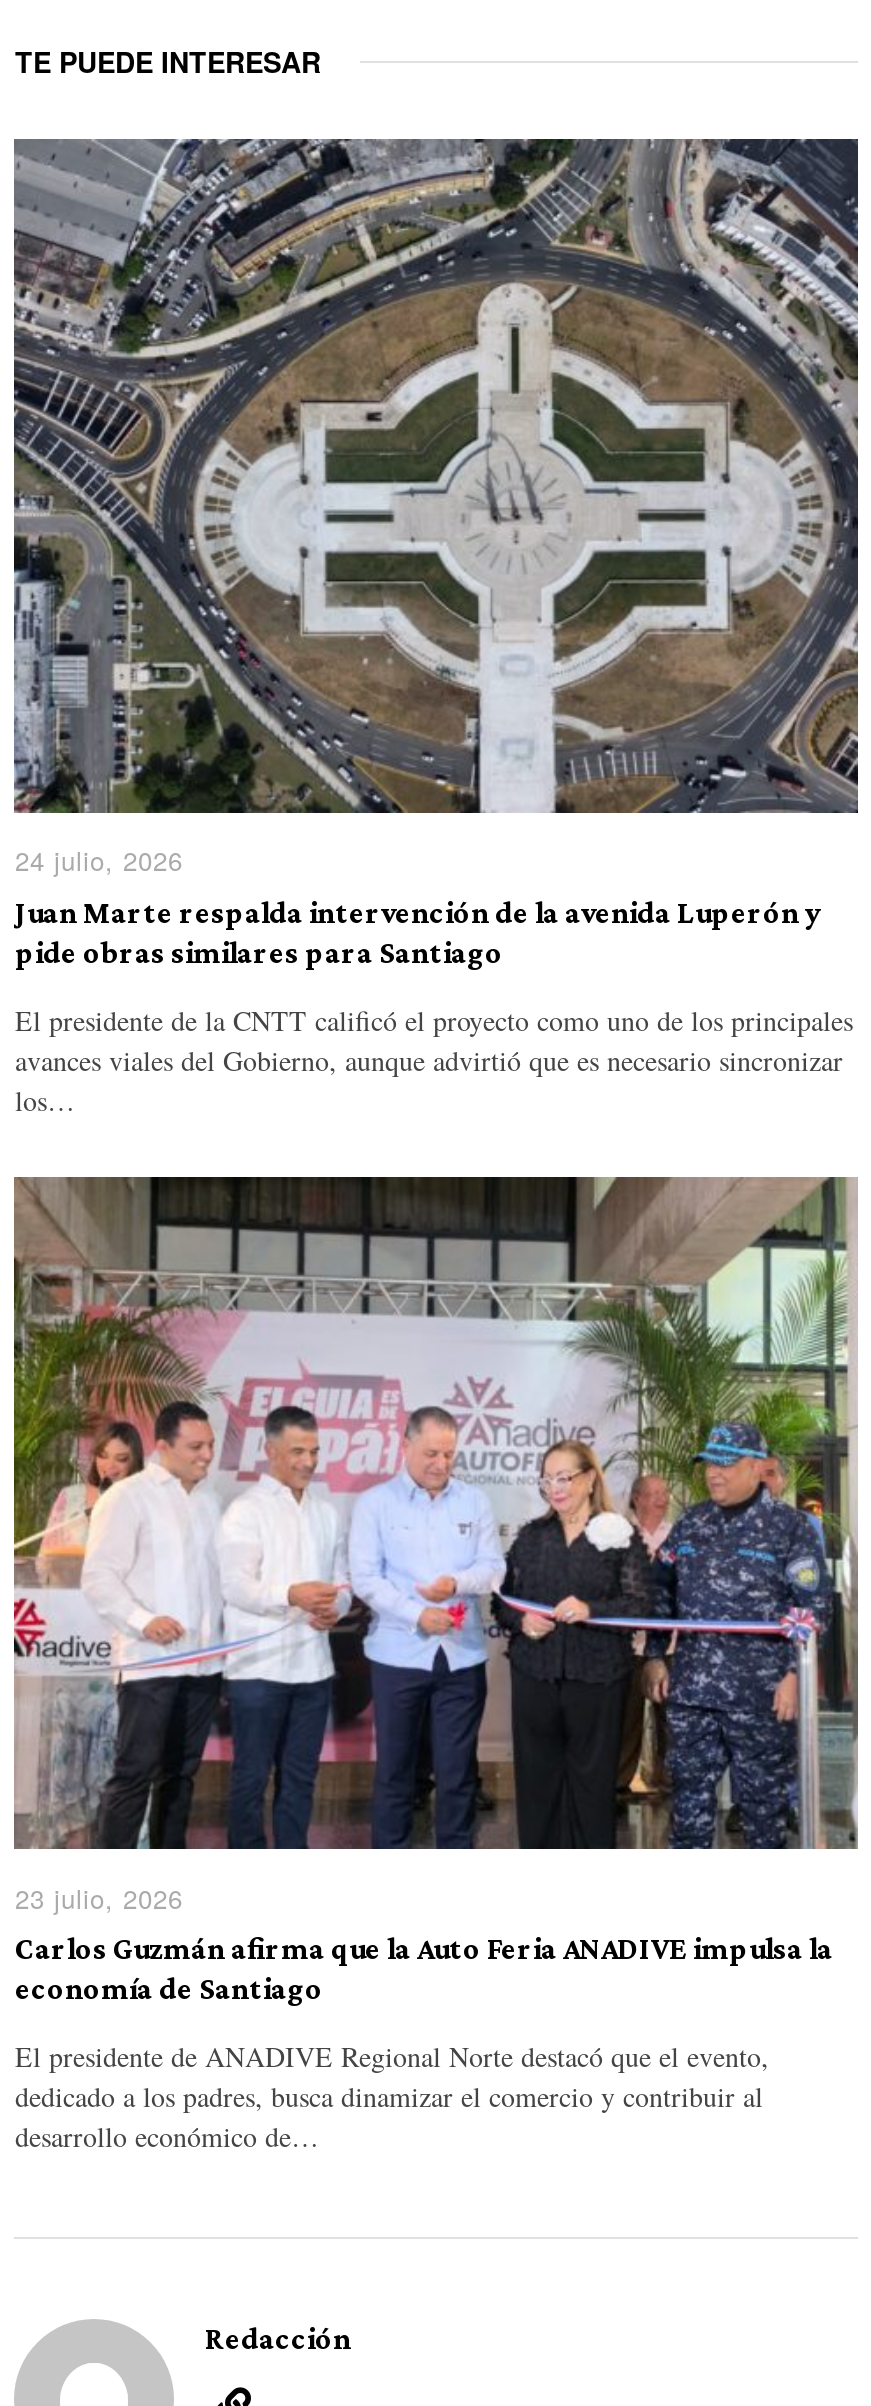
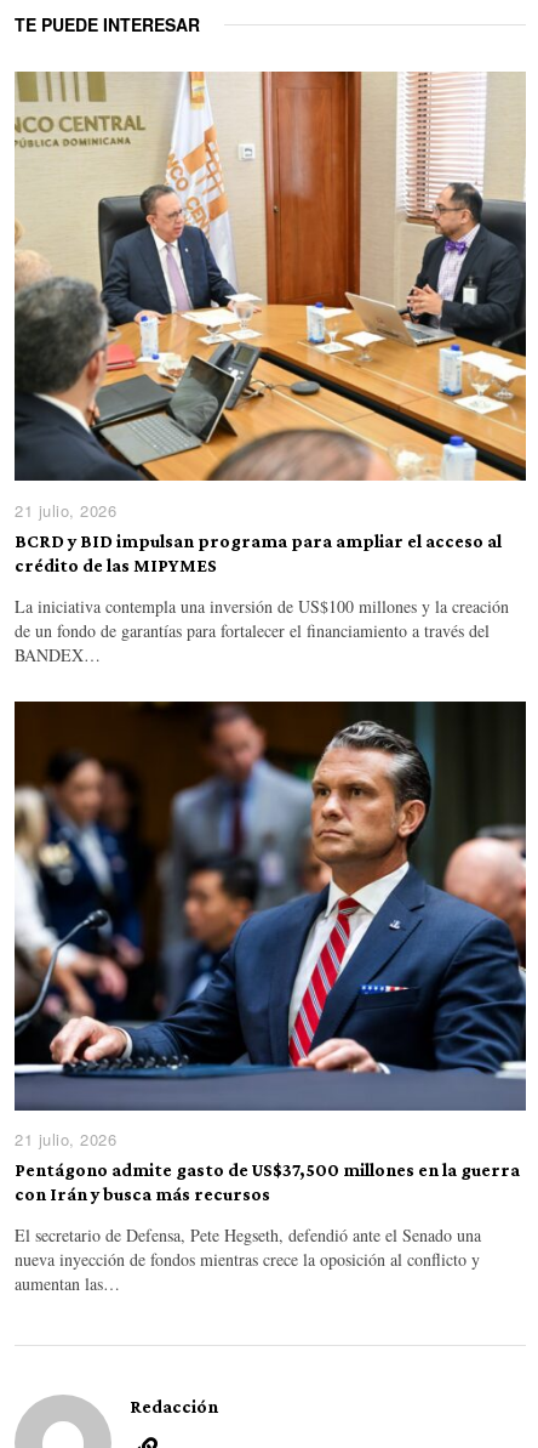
- [image]
- 24 julio, 2026
- Juan Marte respalda intervención de la avenida Luperón y
- pide obras similares para Santiago
+ [image]
+ 21 julio, 2026
+ BCRD y BID impulsan programa para ampliar el acceso al
+ crédito de las MIPYMES

- El presidente de la CNTT calificó el proyecto como uno de los principales
- avances viales del Gobierno, aunque advirtió que es necesario sincronizar
- los…
+ La iniciativa contempla una inversión de US$100 millones y la creación
+ de un fondo de garantías para fortalecer el financiamiento a través del
+ BANDEX…

- [image]
- 23 julio, 2026
- Carlos Guzmán afirma que la Auto Feria ANADIVE impulsa la
- economía de Santiago
+ [image]
+ 21 julio, 2026
+ Pentágono admite gasto de US$37,500 millones en la guerra
+ con Irán y busca más recursos

- El presidente de ANADIVE Regional Norte destacó que el evento,
- dedicado a los padres, busca dinamizar el comercio y contribuir al
- desarrollo económico de…
+ El secretario de Defensa, Pete Hegseth, defendió ante el Senado una
+ nueva inyección de fondos mientras crece la oposición al conflicto y
+ aumentan las…
